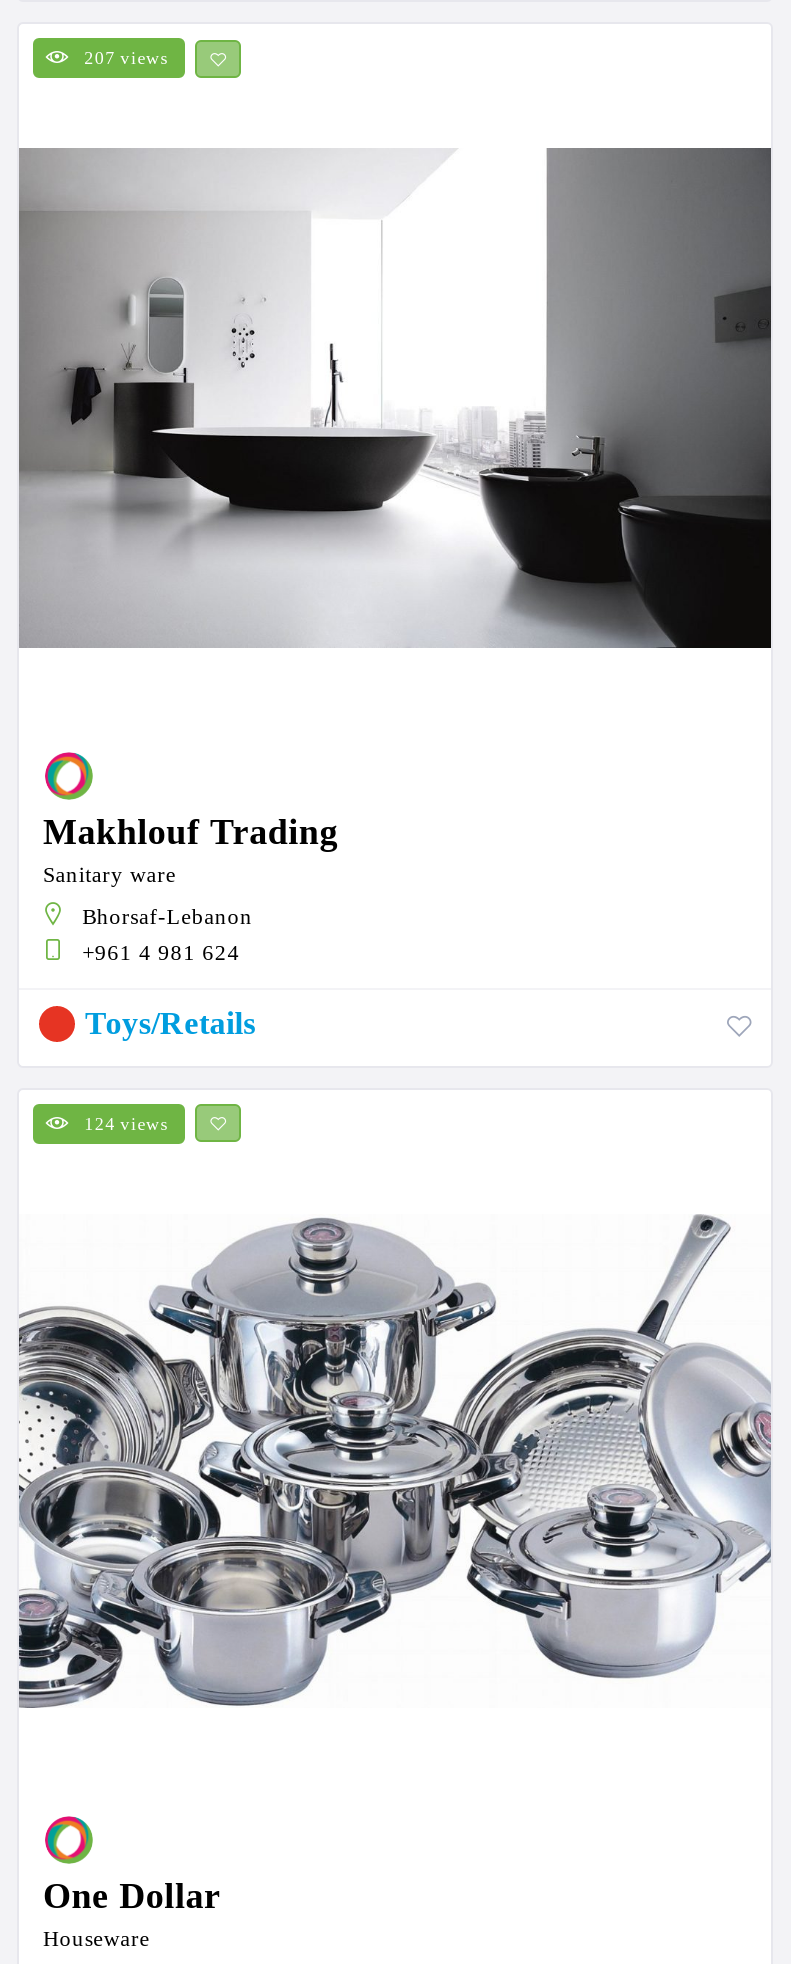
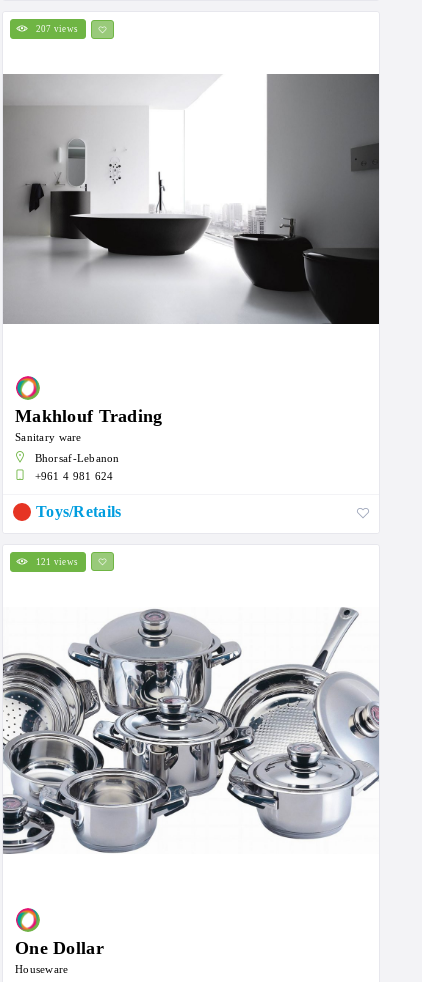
- 124 views
+ 121 views
